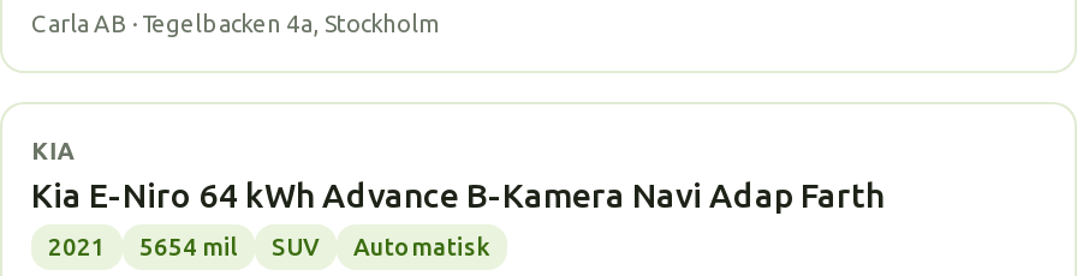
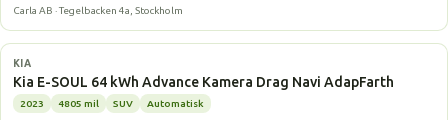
- Kia E-Niro 64 kWh Advance B-Kamera Navi Adap Farth
+ Kia E-SOUL 64 kWh Advance Kamera Drag Navi AdapFarth

- 2021
+ 2023

- 5654 mil
+ 4805 mil
